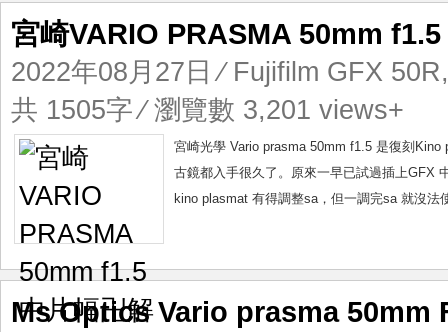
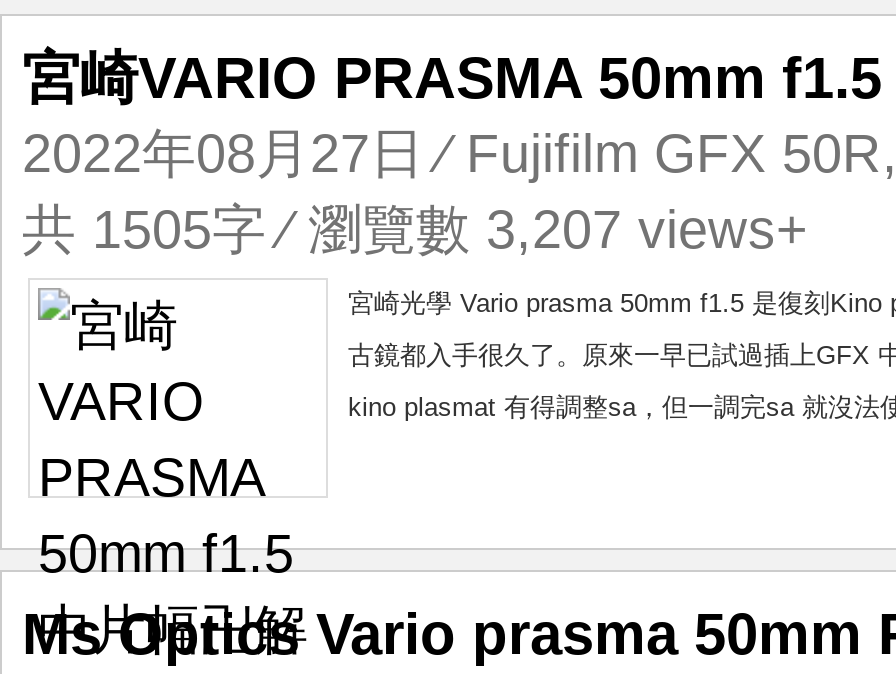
- 共 1505字 ⁄ 瀏覽數 3,201 views+
+ 共 1505字 ⁄ 瀏覽數 3,207 views+
